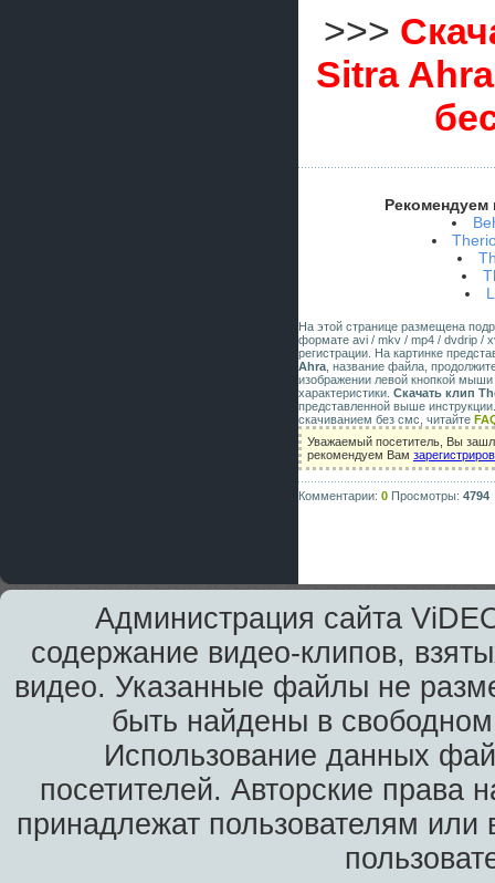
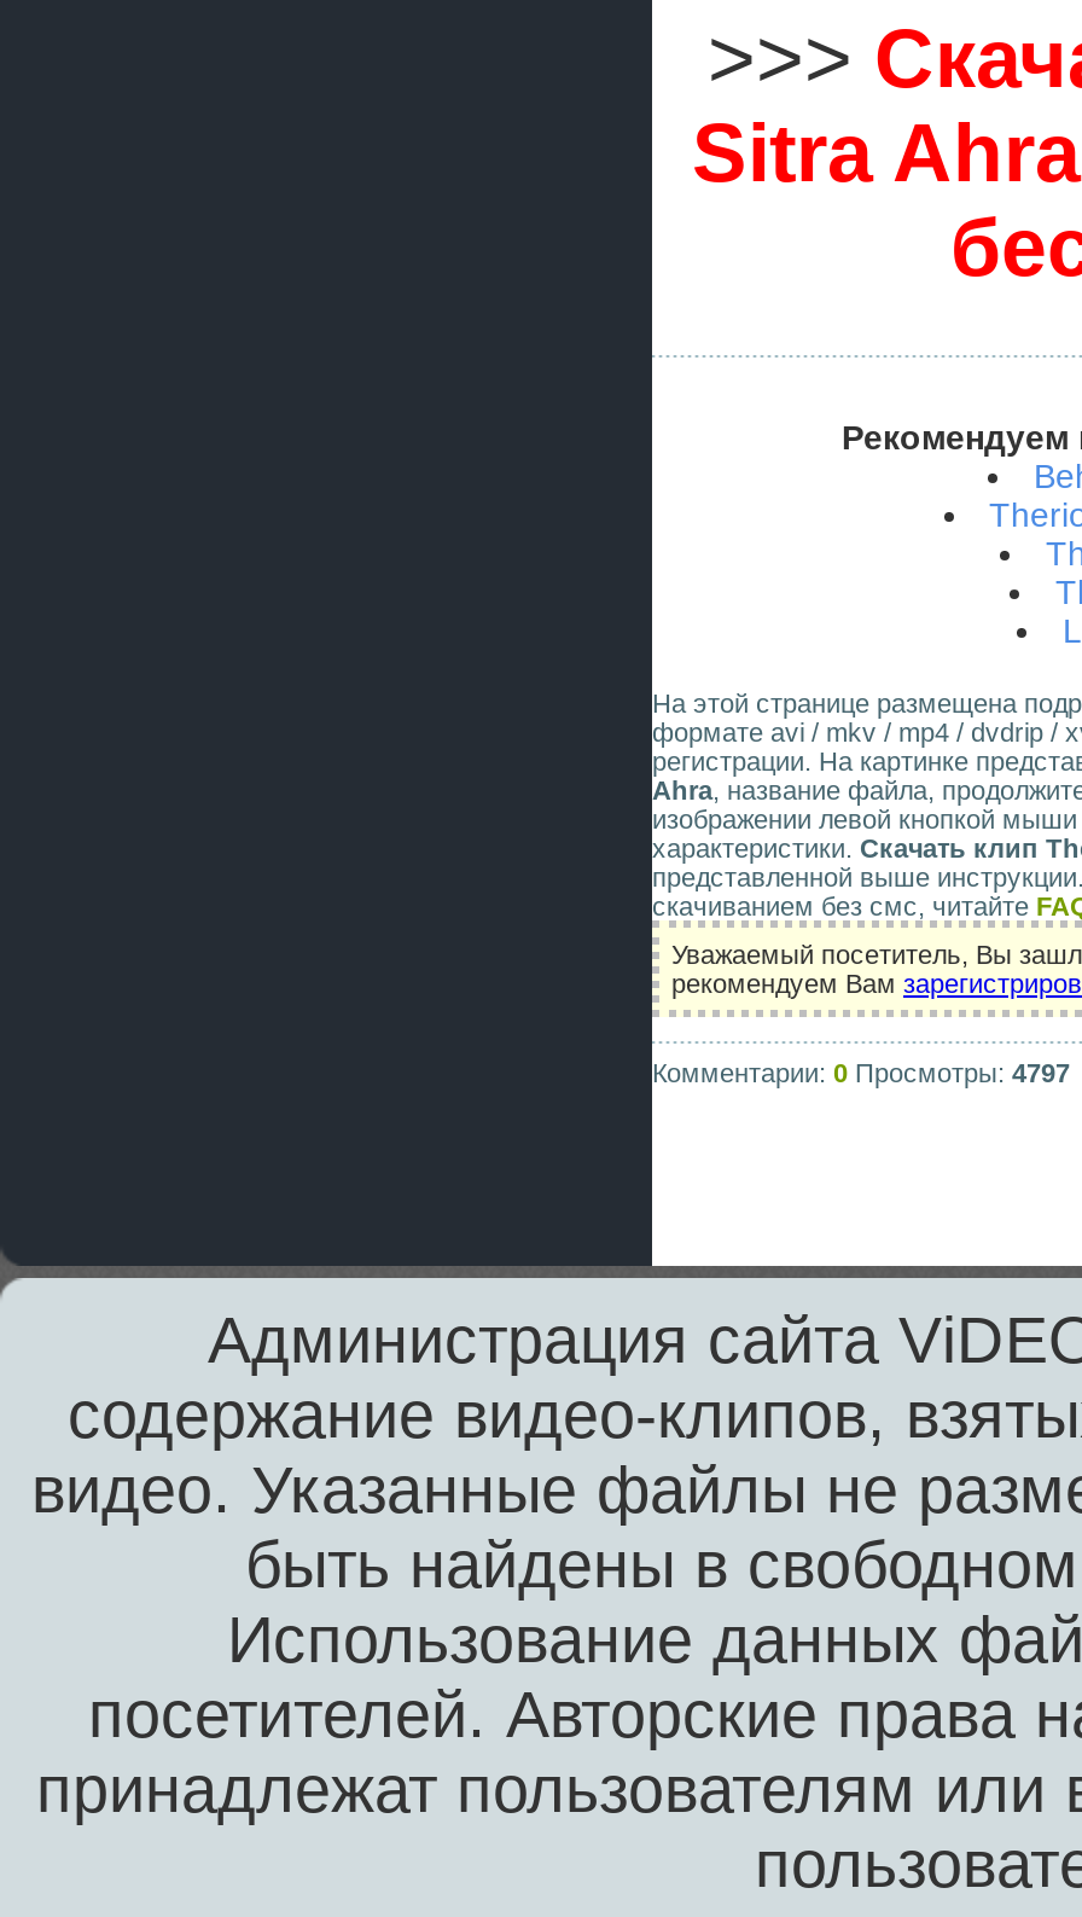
- Комментарии: 0 Просмотры: 4794
+ Комментарии: 0 Просмотры: 4797
